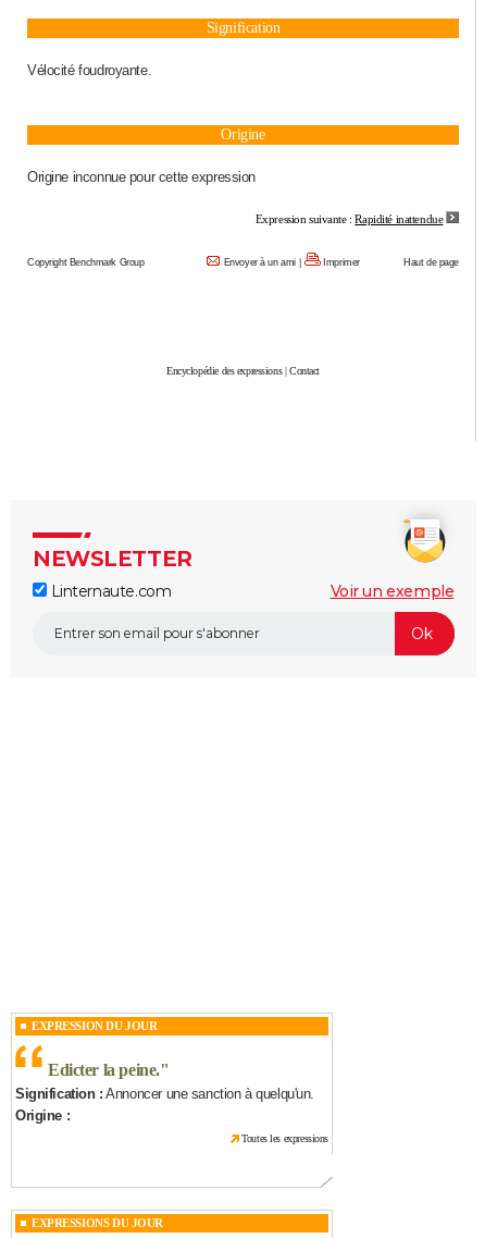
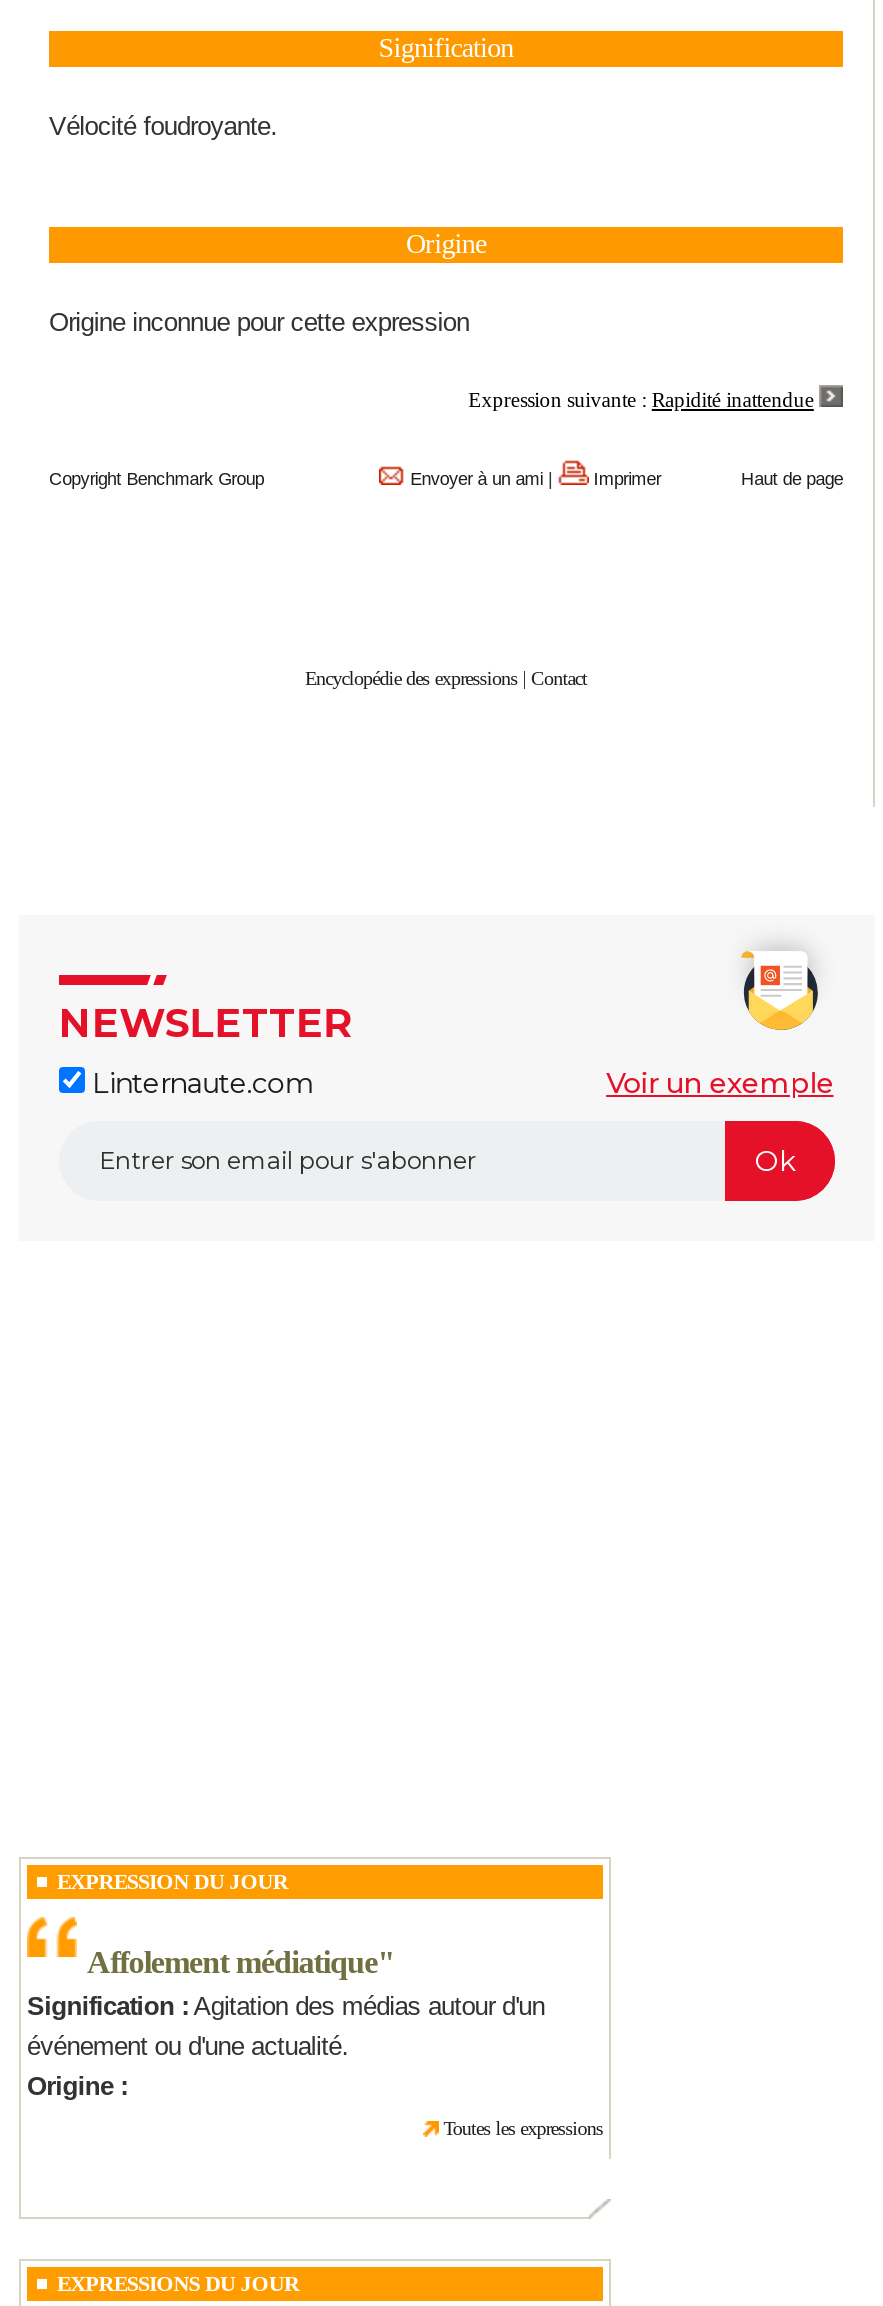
- Edicter la peine. "
- Signification : Annoncer une sanction à quelqu'un.
+ Affolement médiatique"
+ Signification : Agitation des médias autour d'un
+ événement ou d'une actualité.
